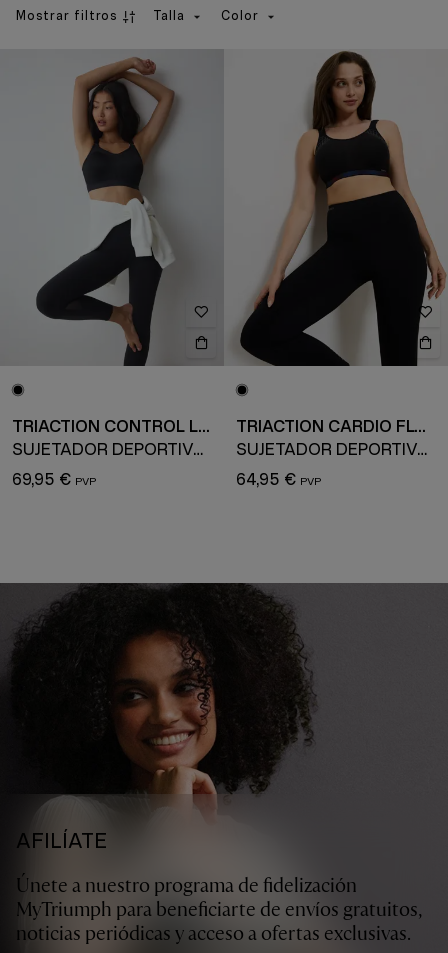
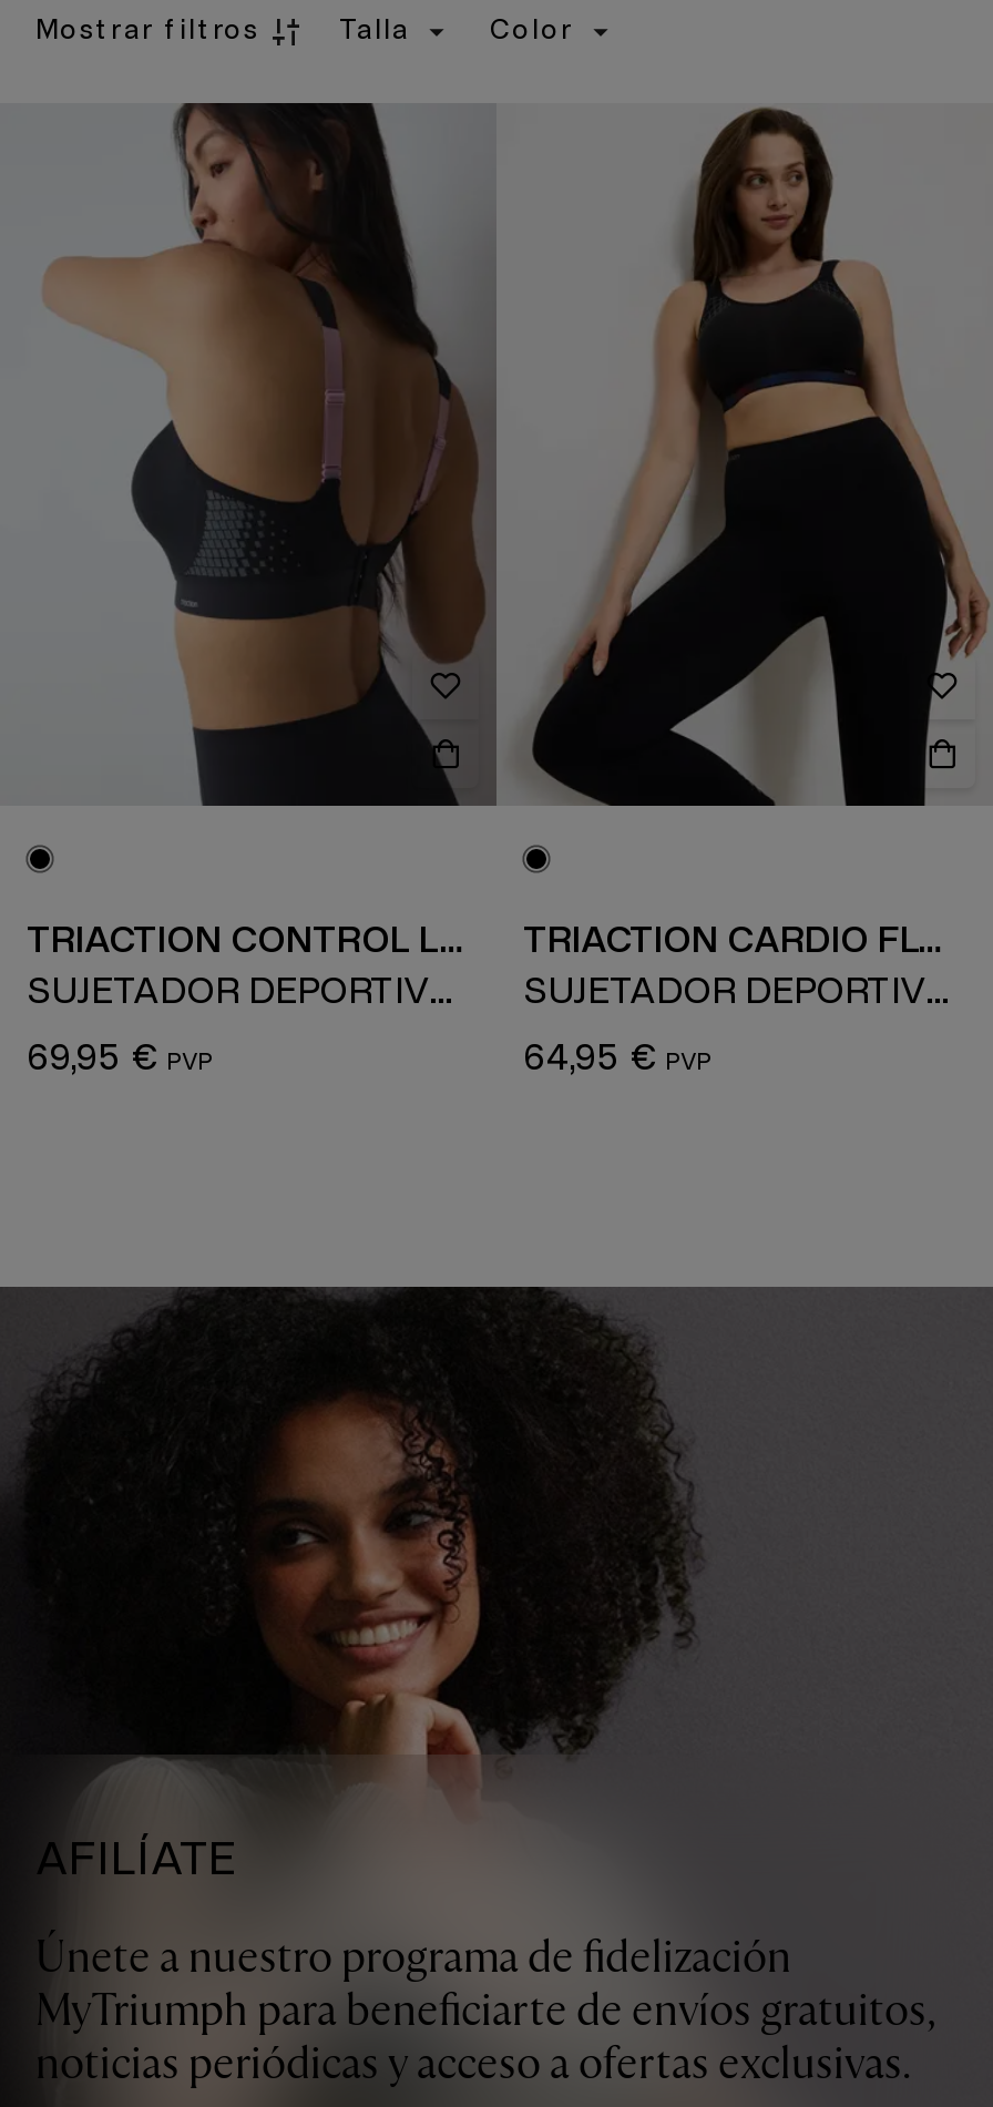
- [image]
+ [image]
